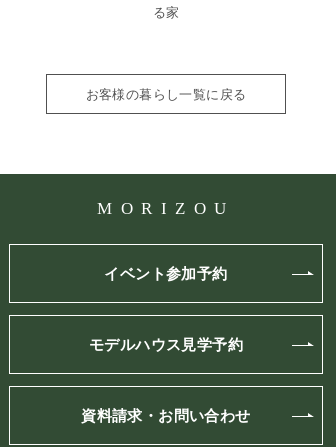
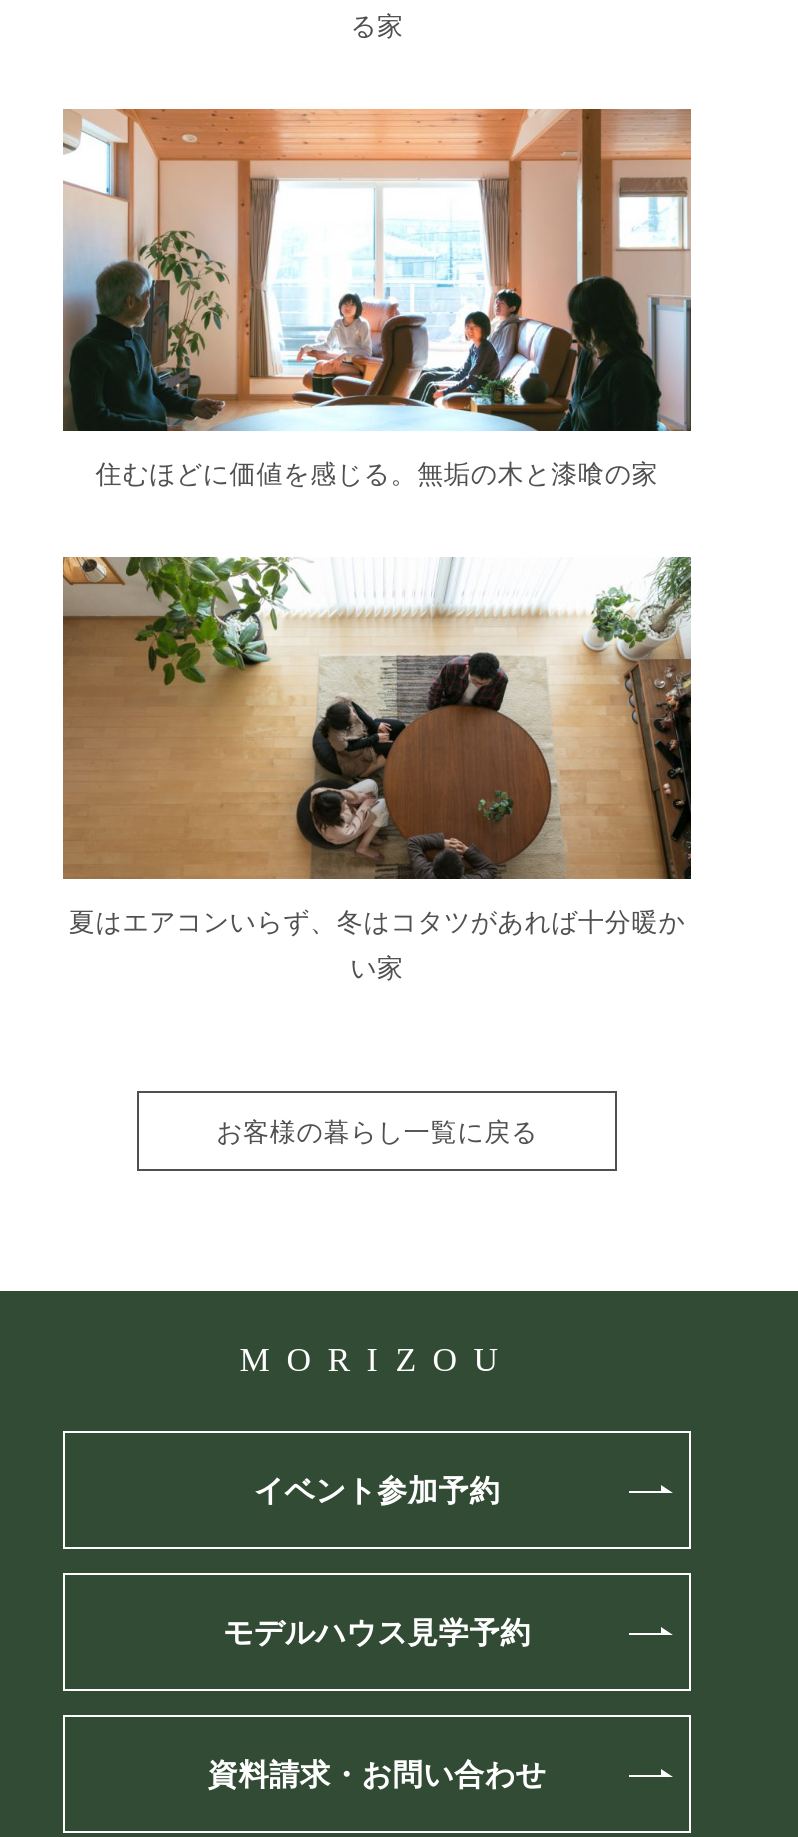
+ [image]
+ 住むほどに価値を感じる。無垢の木と漆喰の家

+ [image]
+ 夏はエアコンいらず、冬はコタツがあれば十分暖か
+ い家
